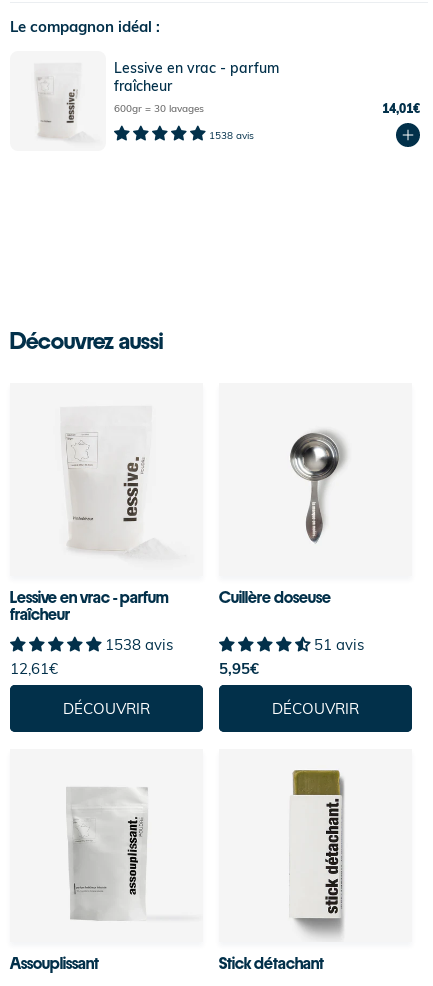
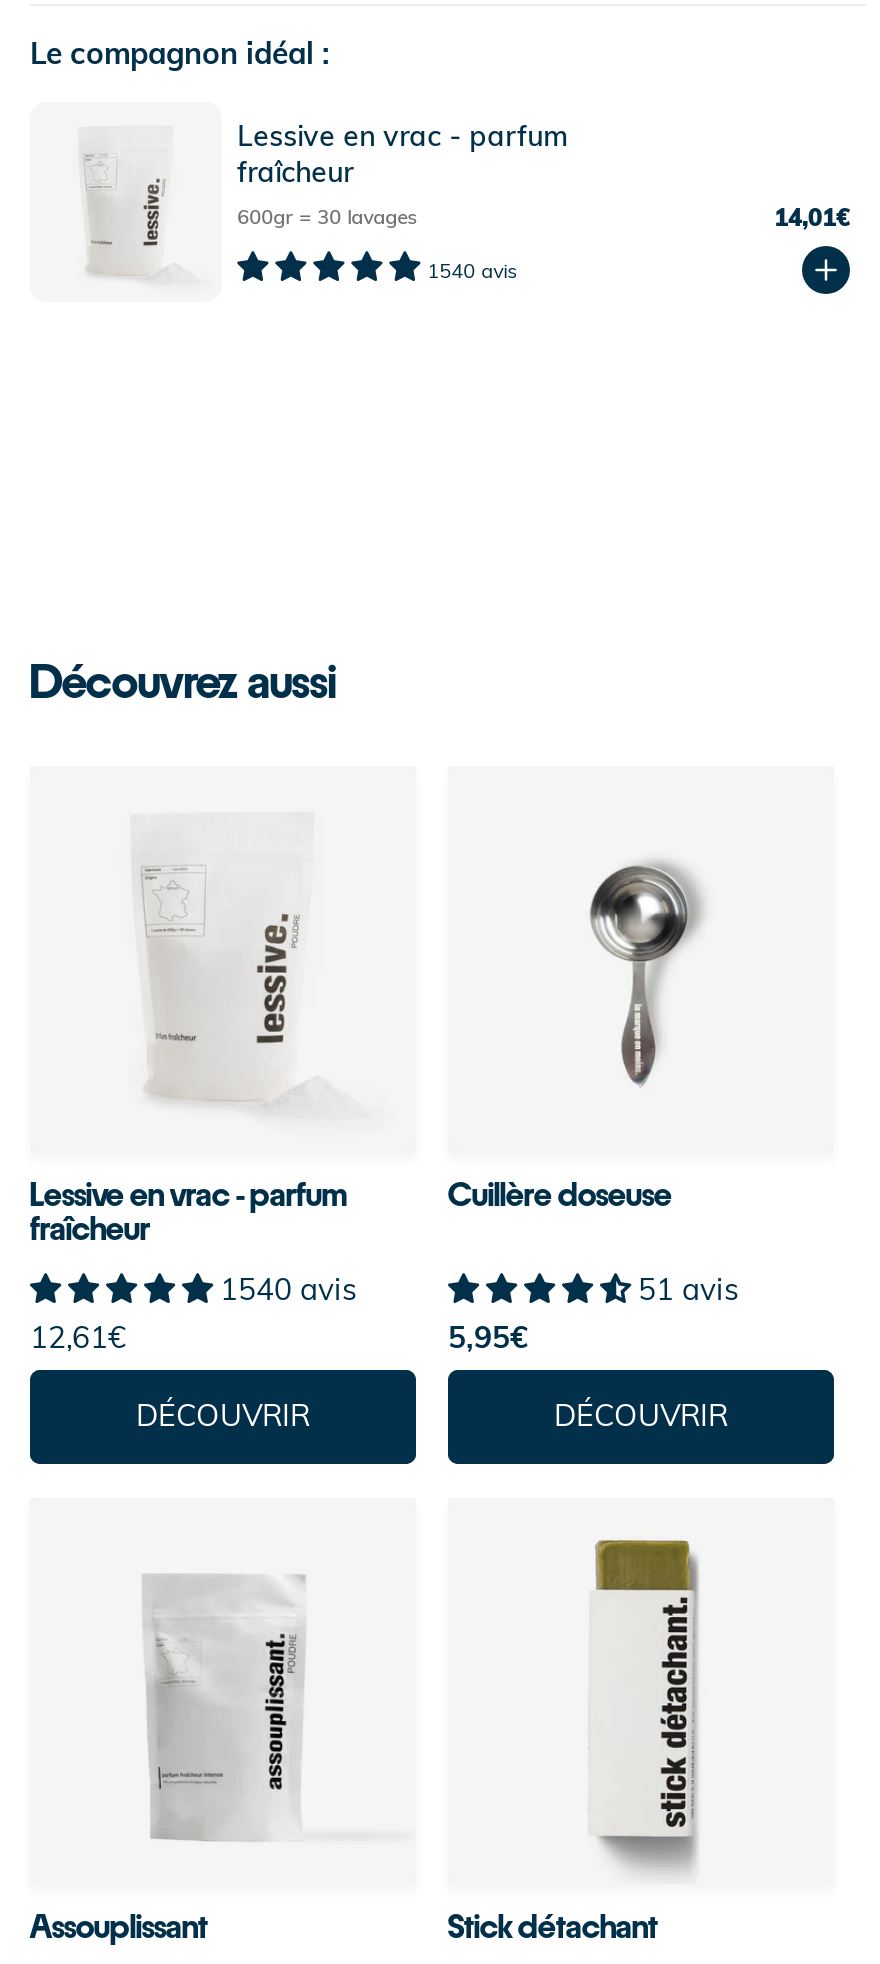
- 1538 avis
+ 1540 avis

- 1538 avis
+ 1540 avis
